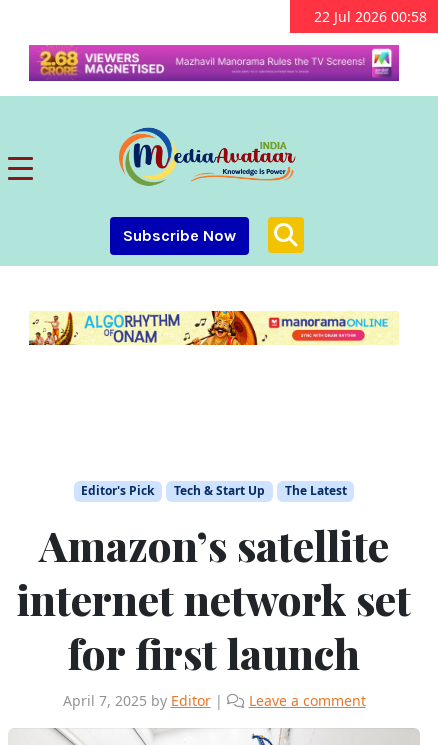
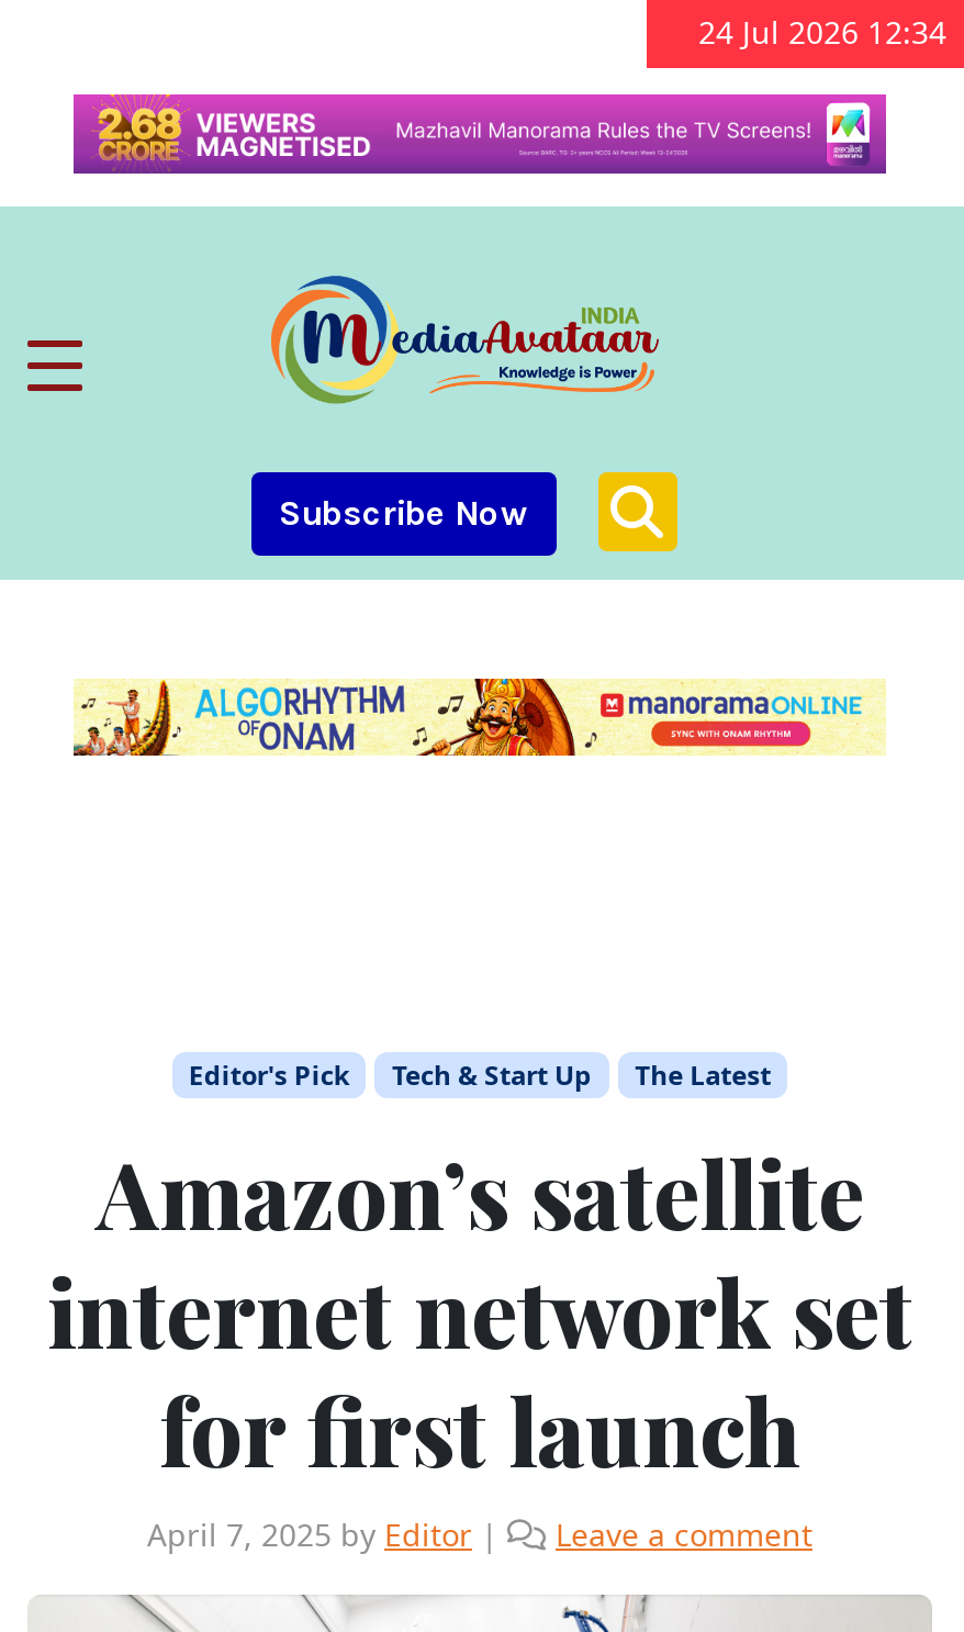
- 22 Jul 2026 00:58
+ 24 Jul 2026 12:34
